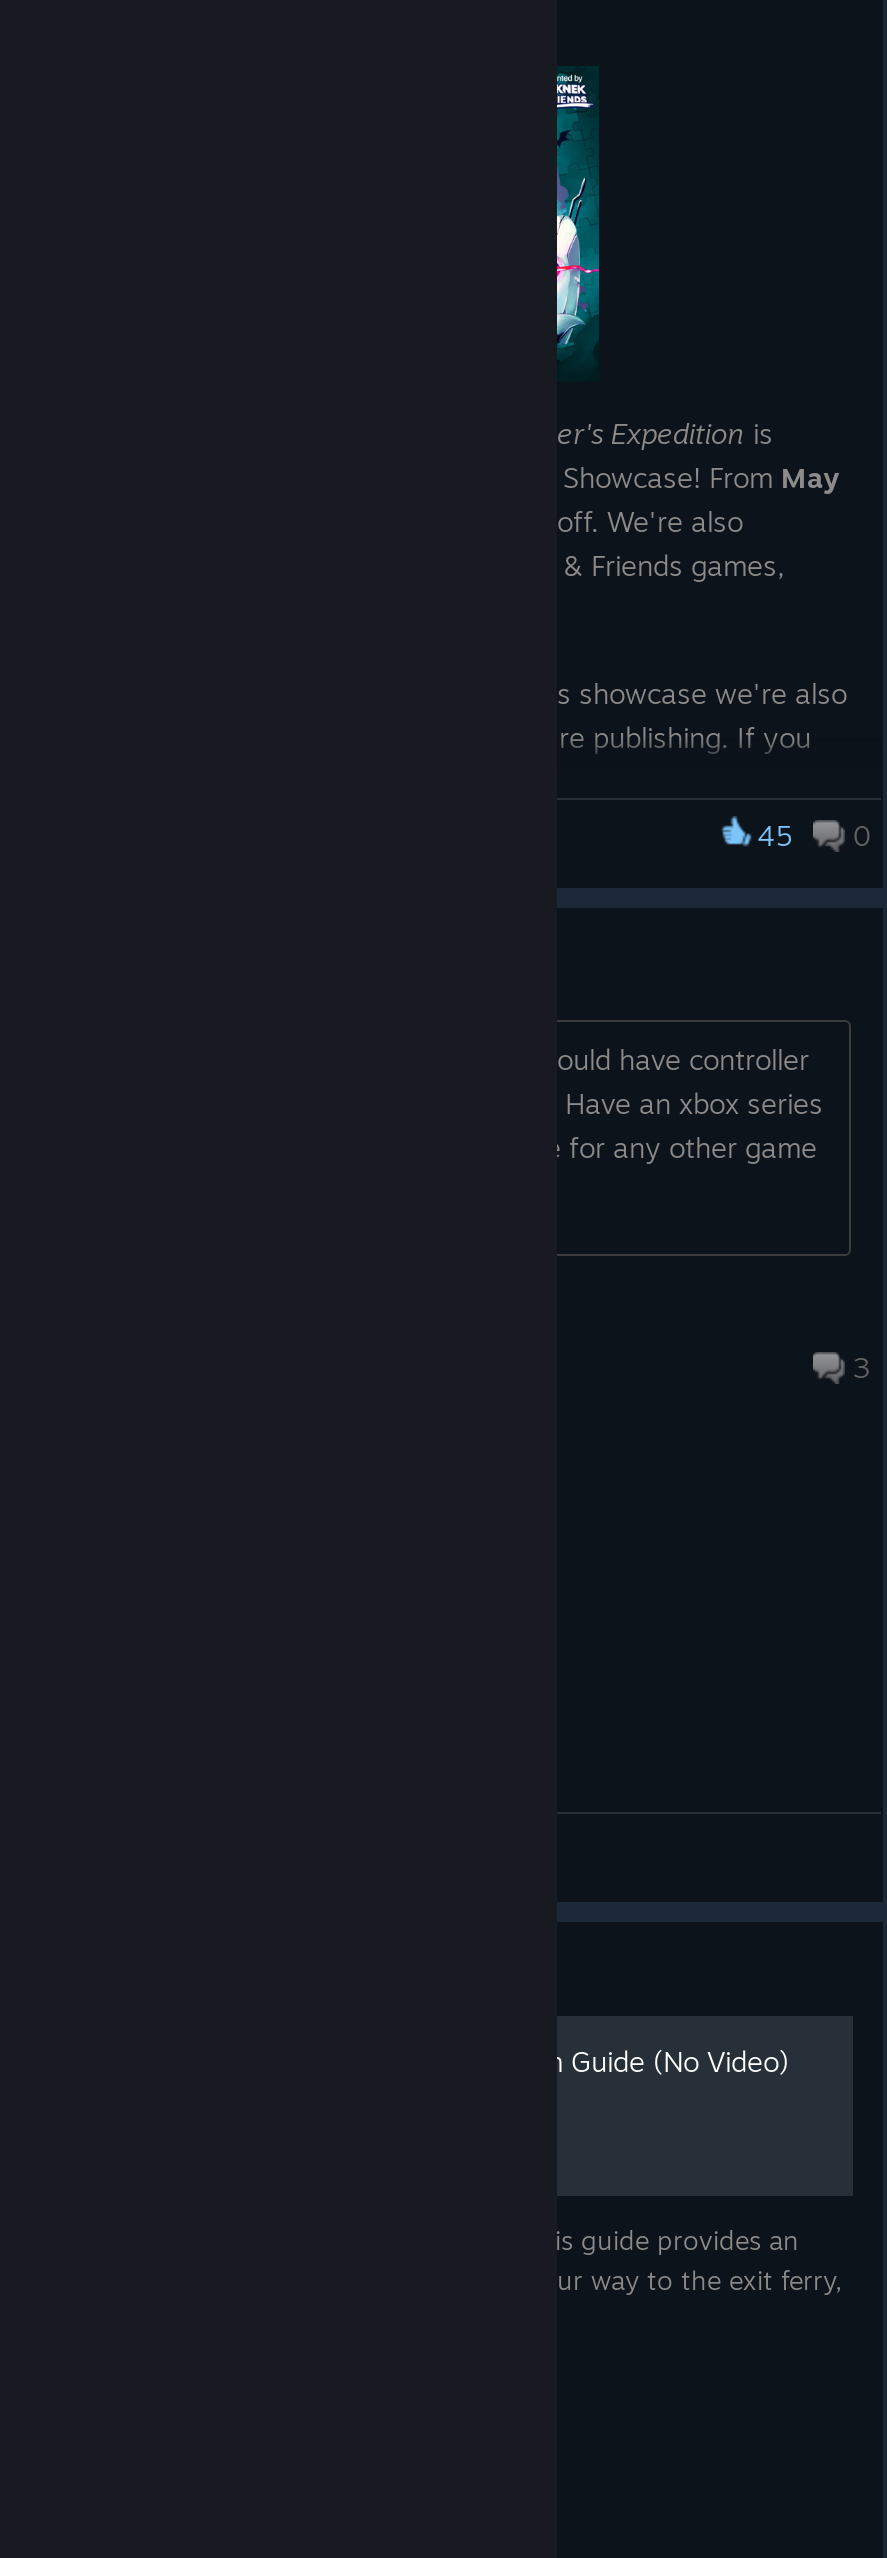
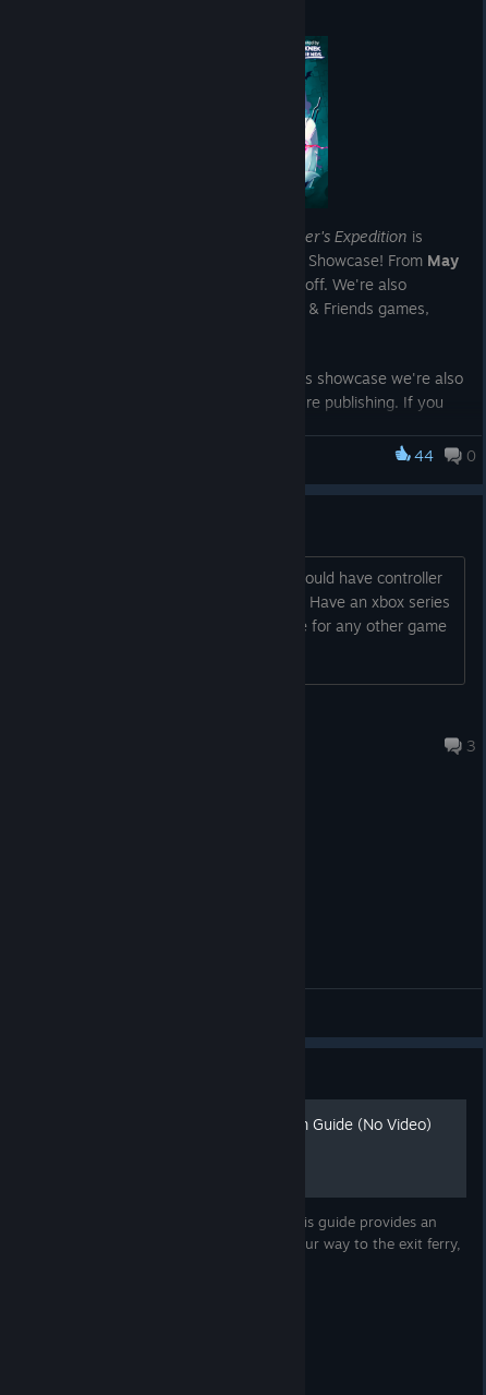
- 45
+ 44
